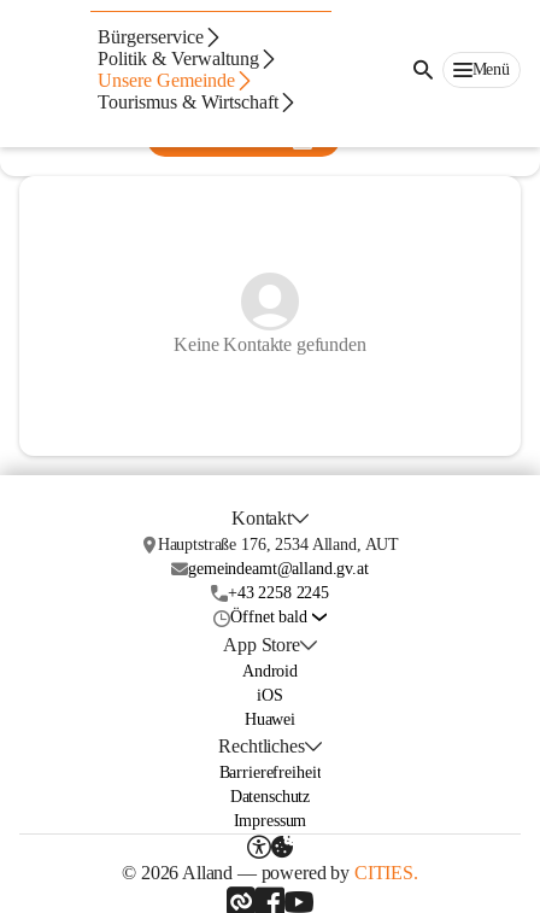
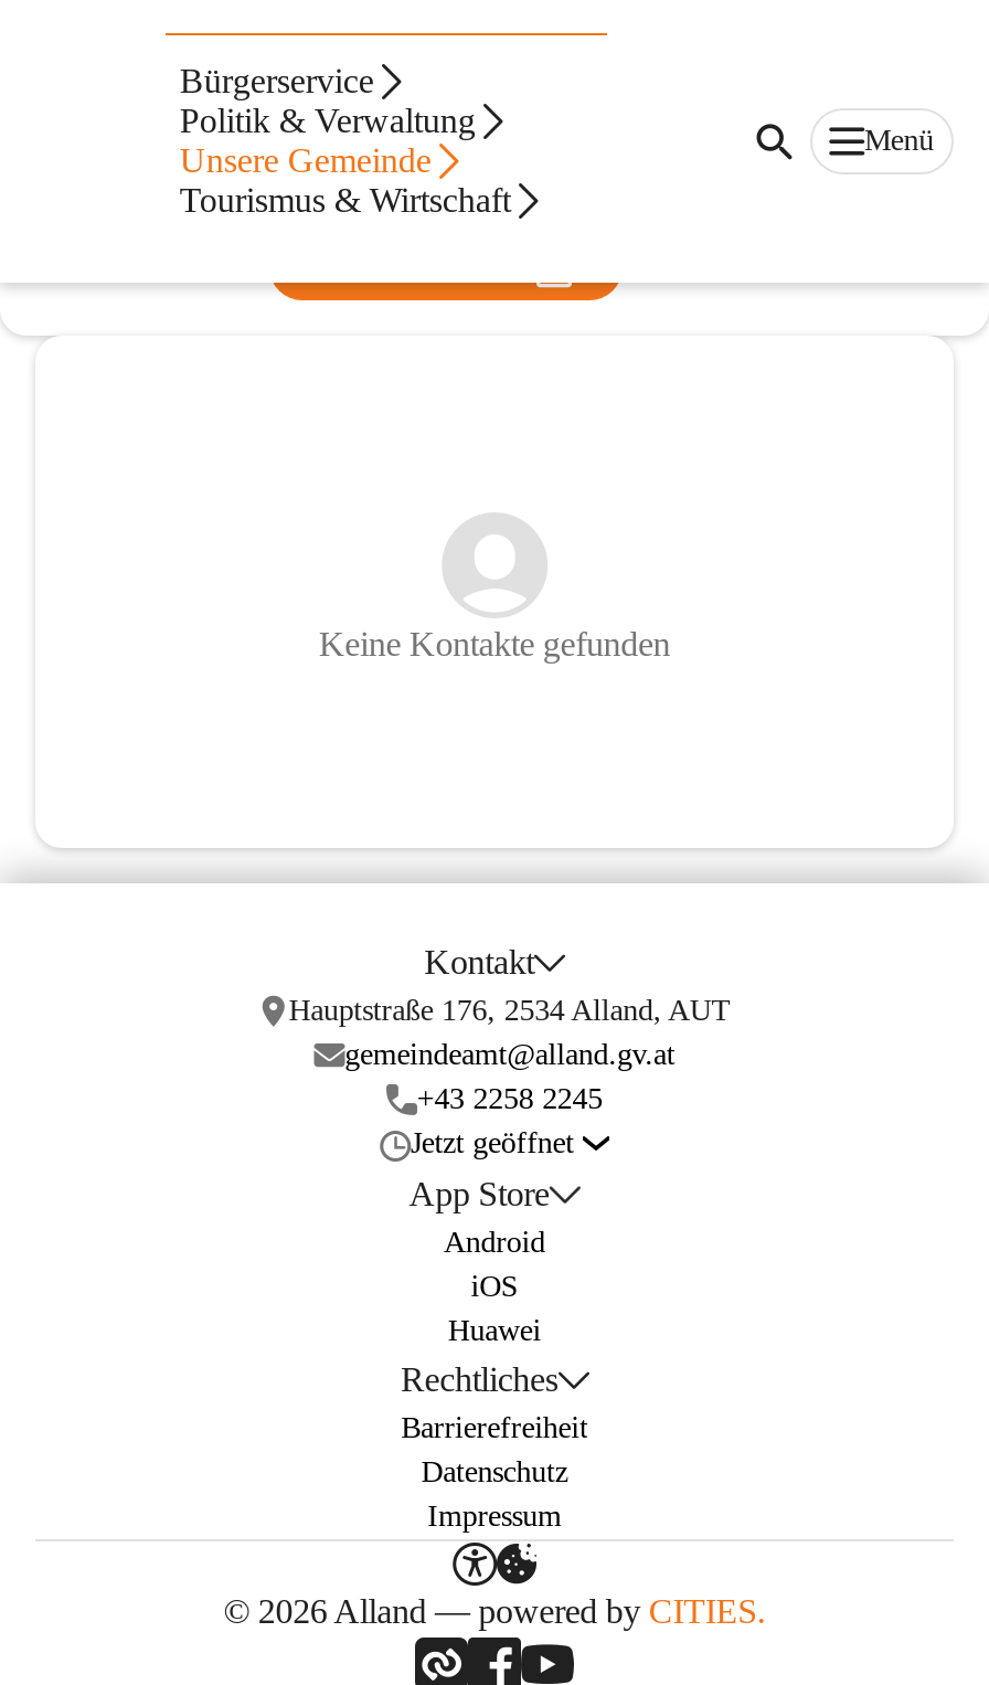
- Öffnet bald
+ Jetzt geöffnet
